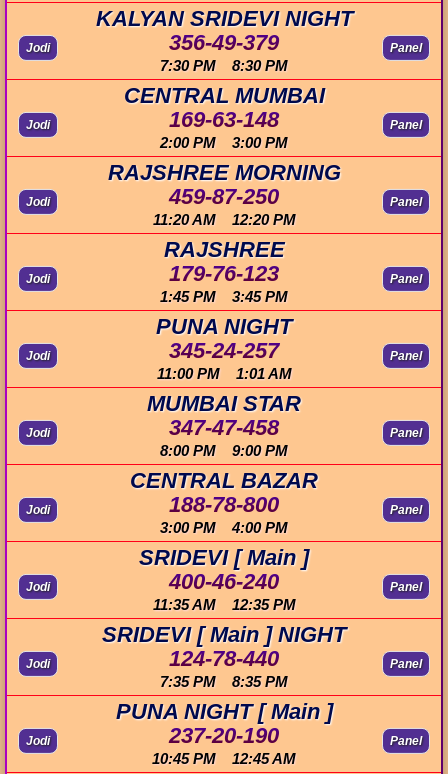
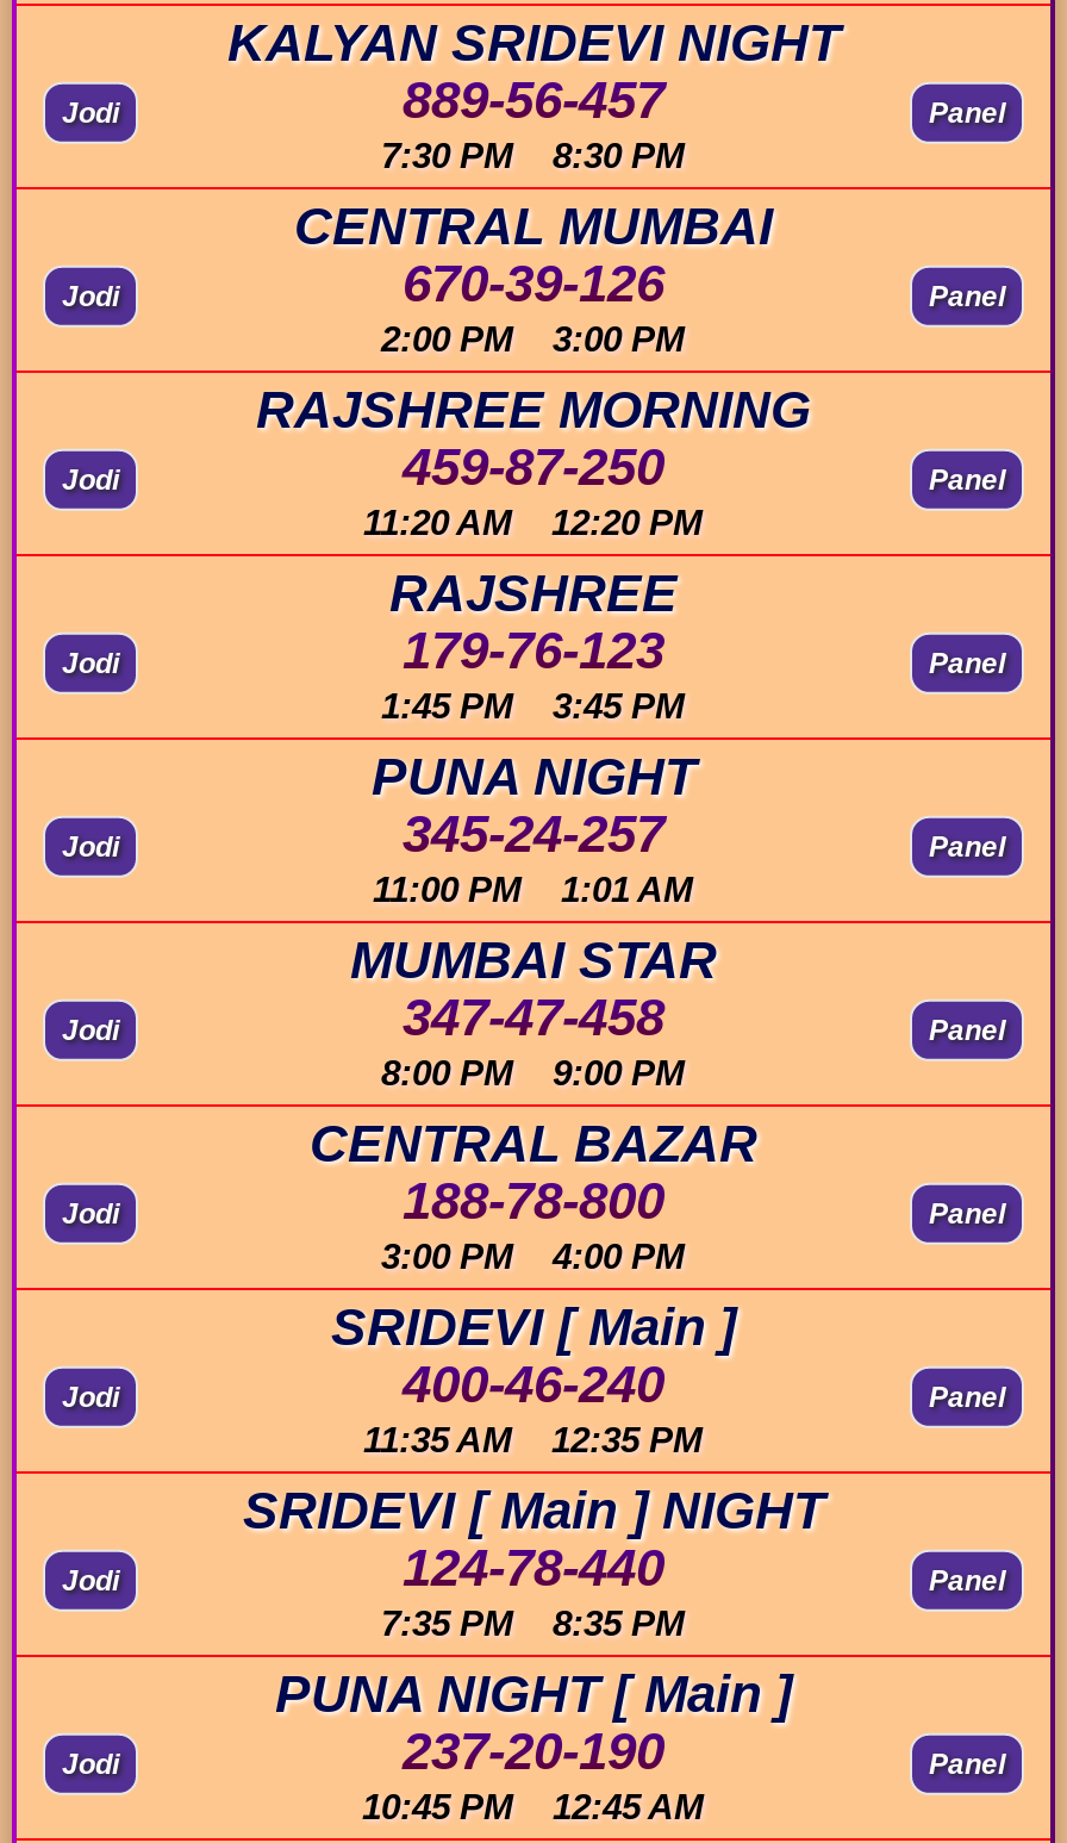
- 356-49-379
+ 889-56-457

- 169-63-148
+ 670-39-126
